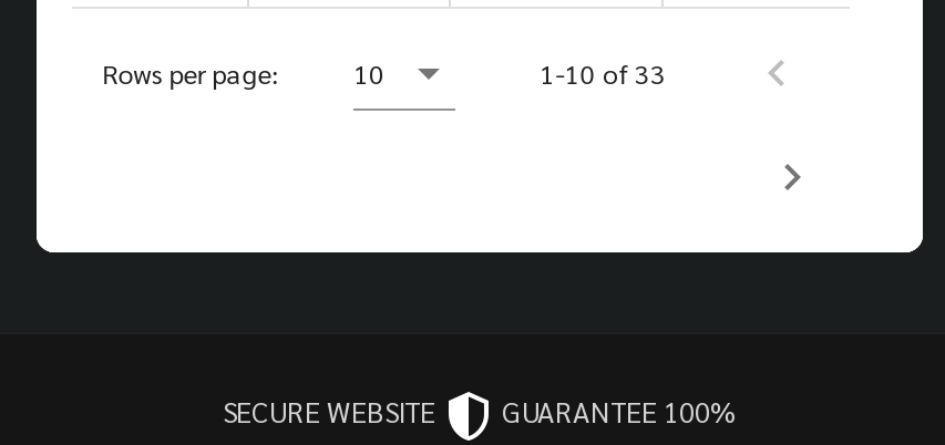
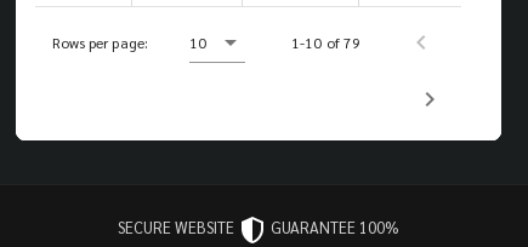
- 1-10 of 33
+ 1-10 of 79
